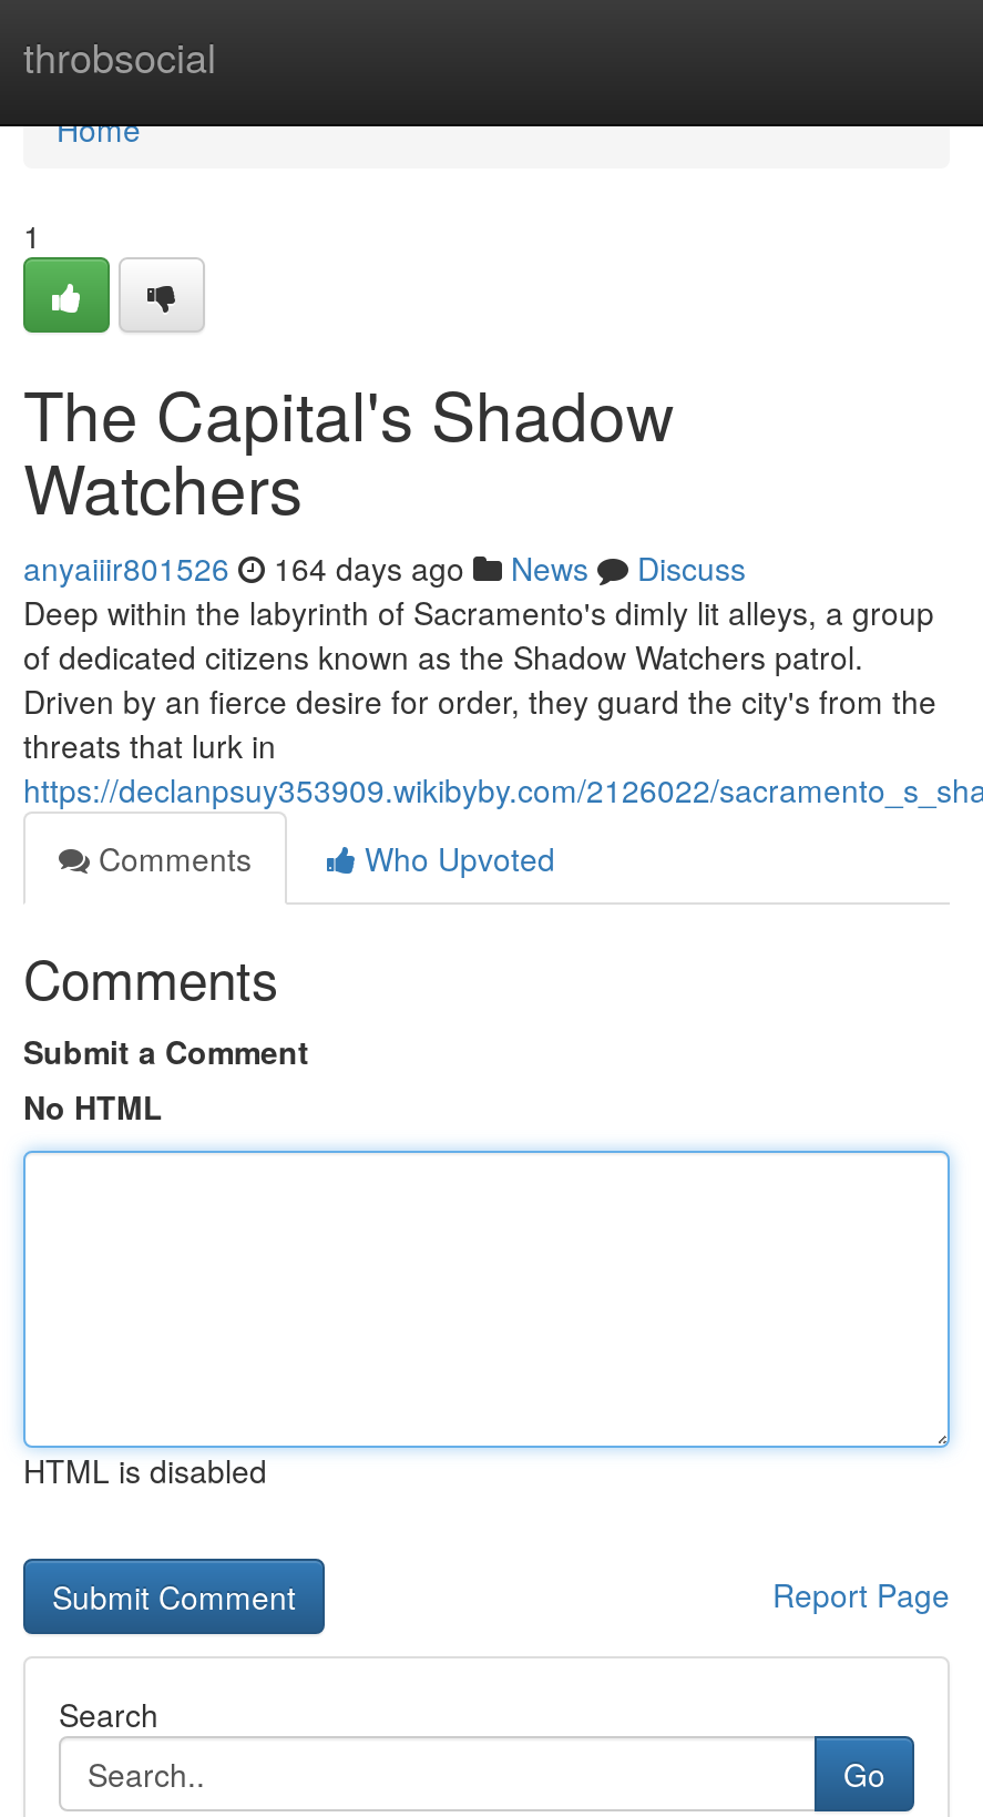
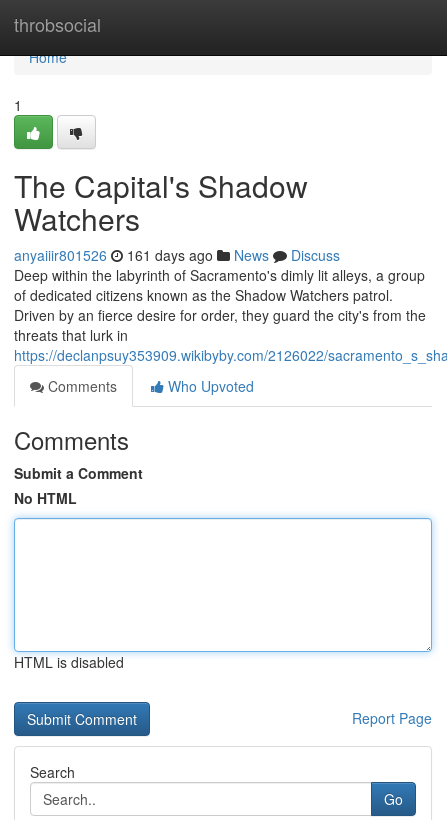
- anyaiiir801526 164 days ago News Discuss
+ anyaiiir801526 161 days ago News Discuss
